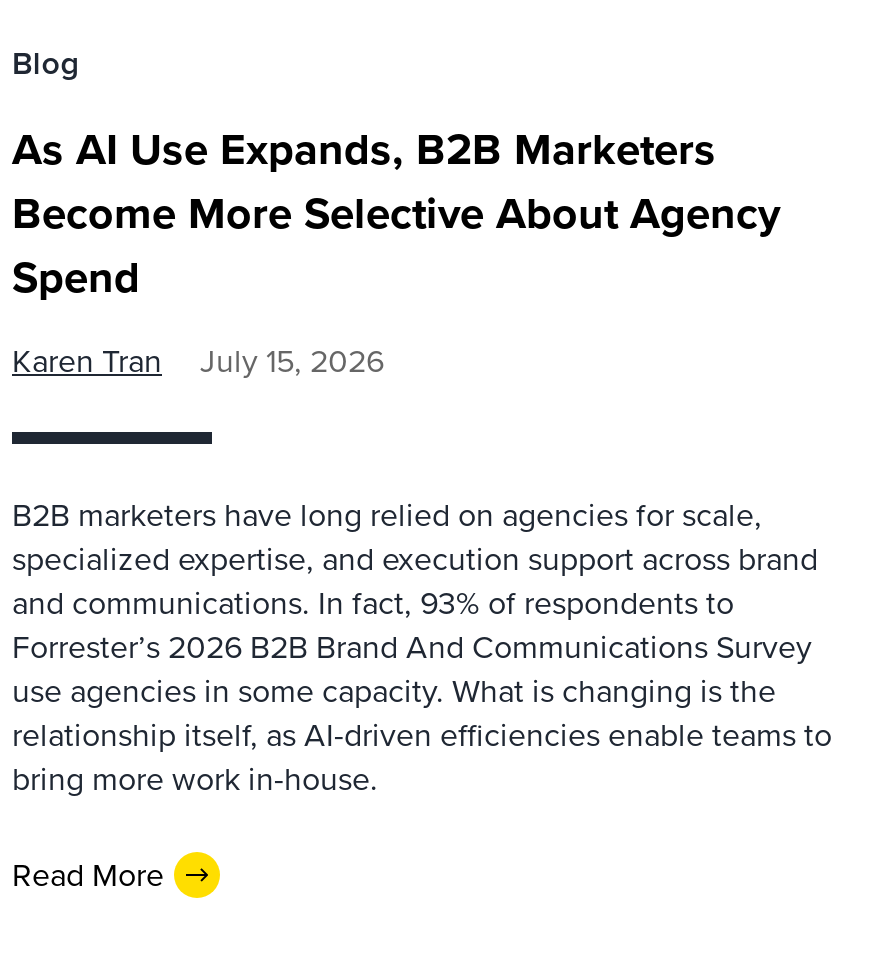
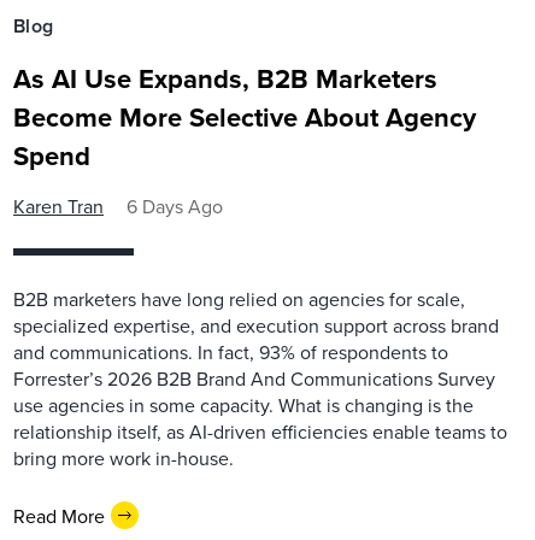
- Karen Tran July 15, 2026
+ Karen Tran 6 Days Ago
